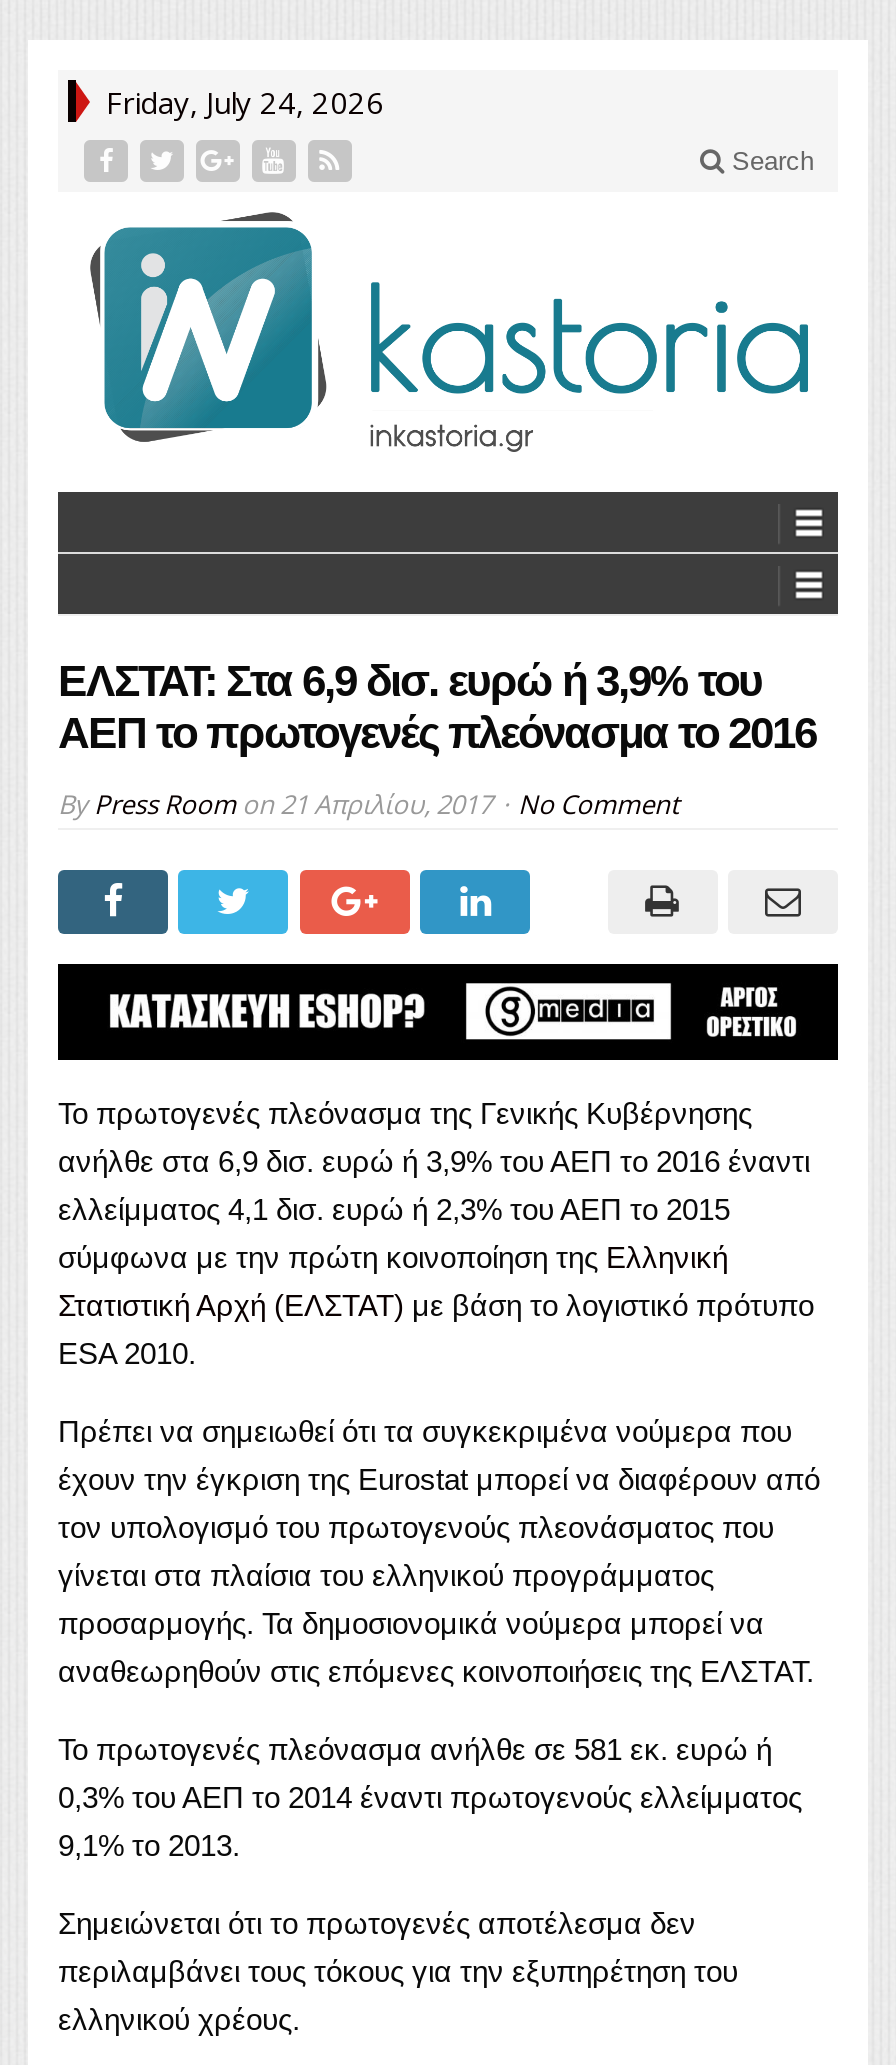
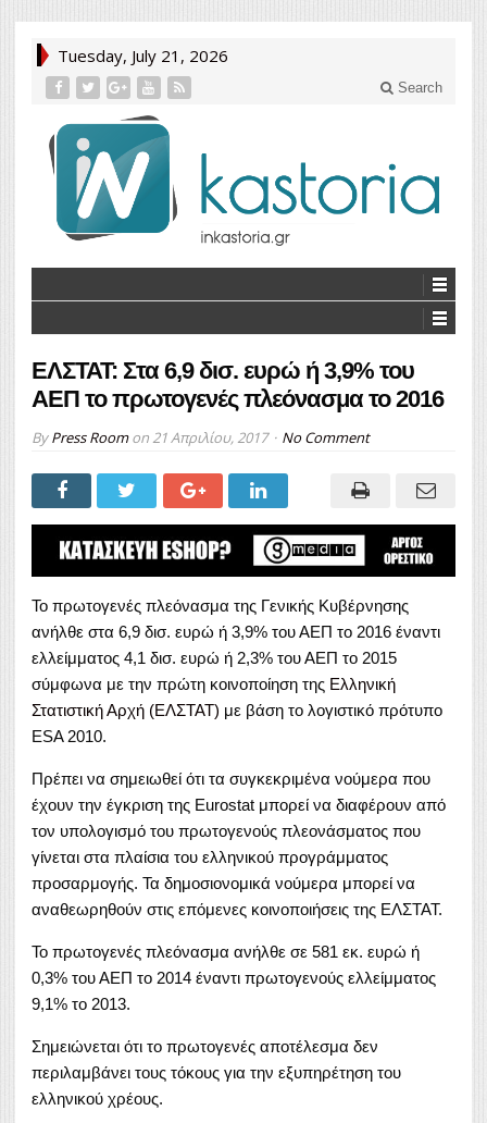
- Friday, July 24, 2026
+ Tuesday, July 21, 2026
